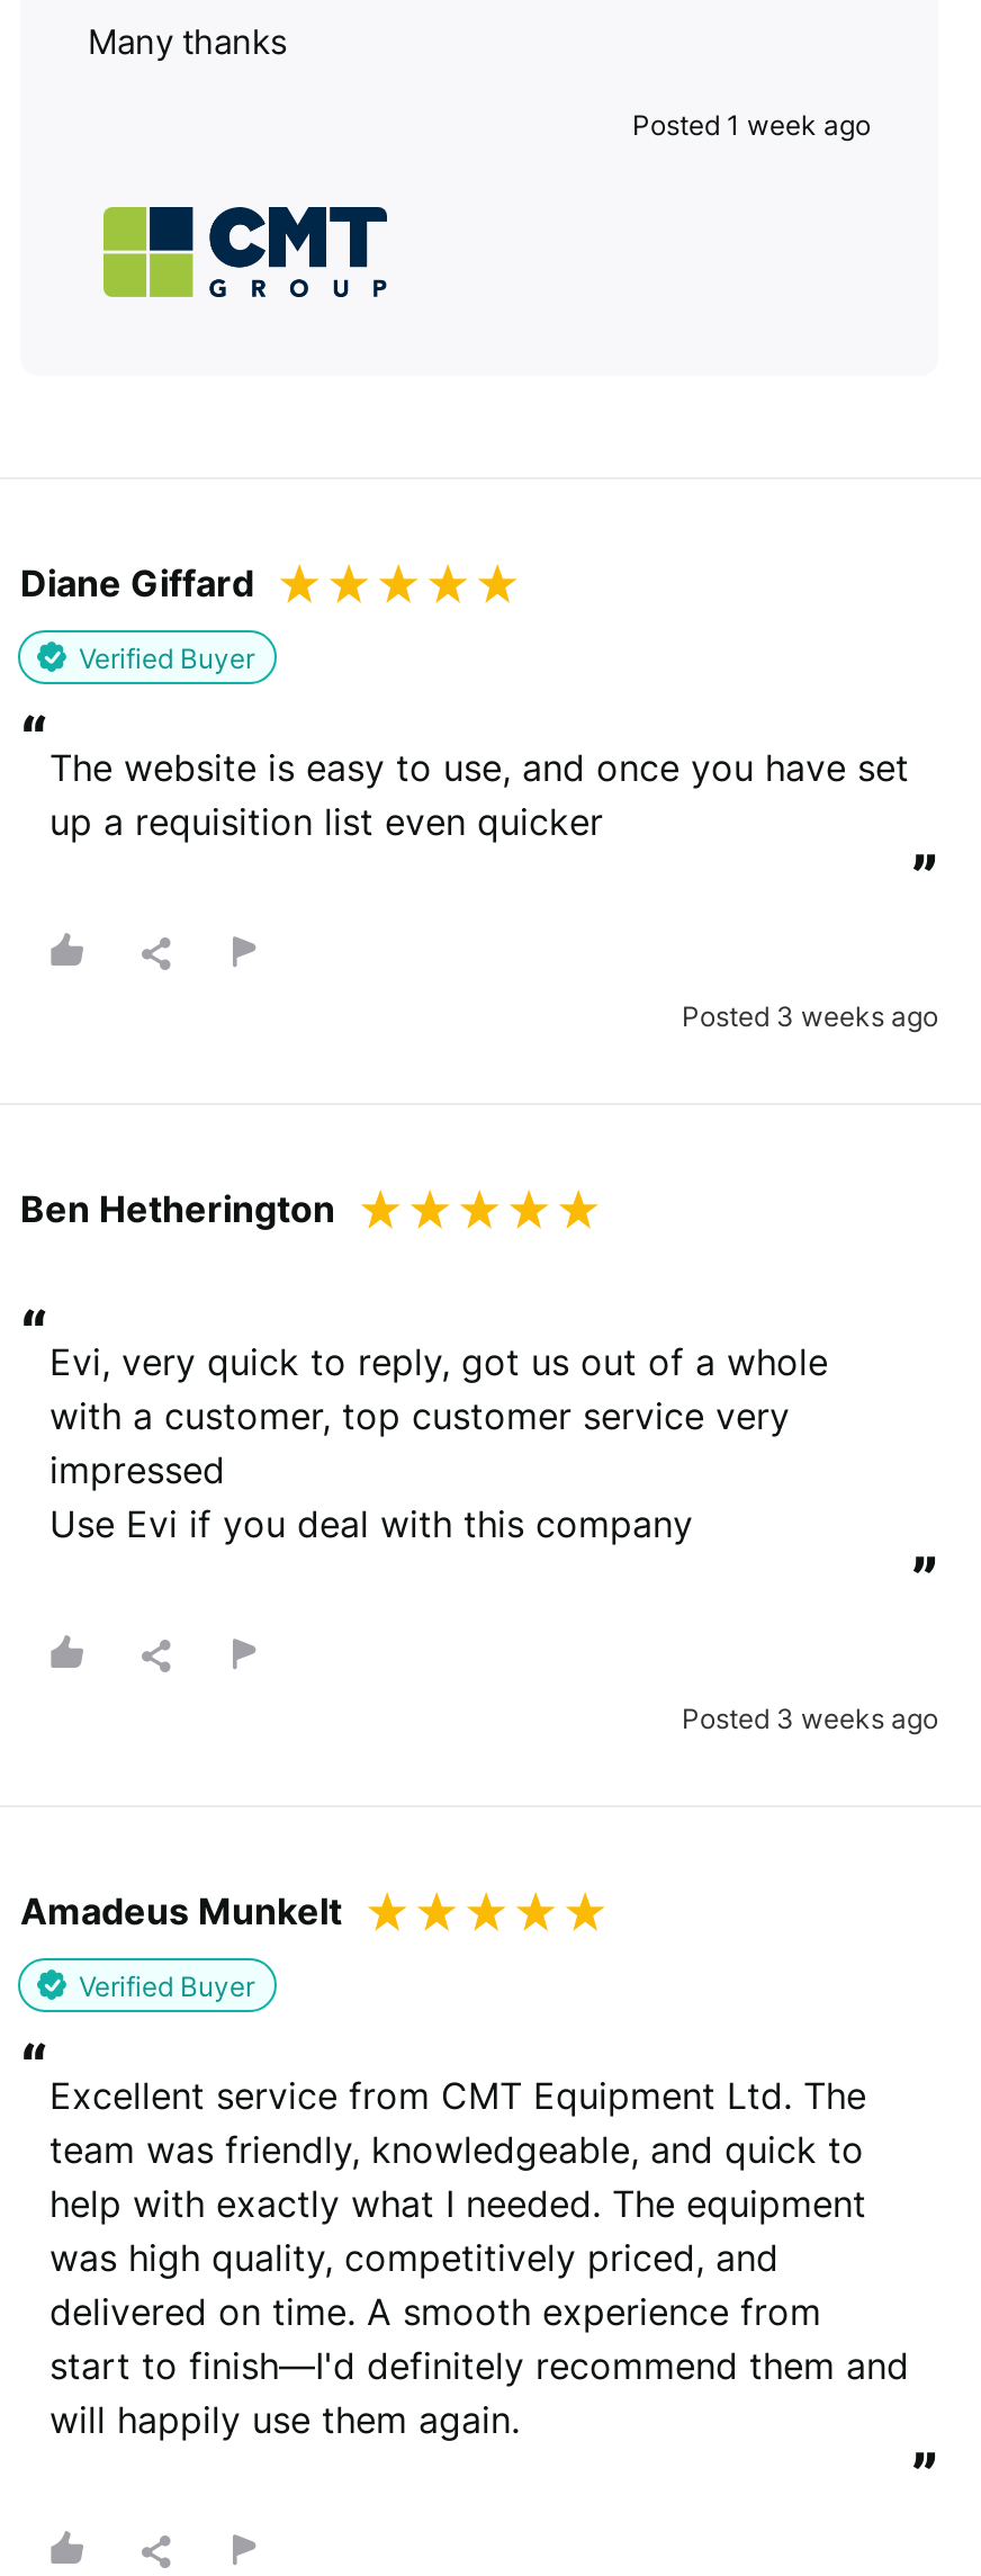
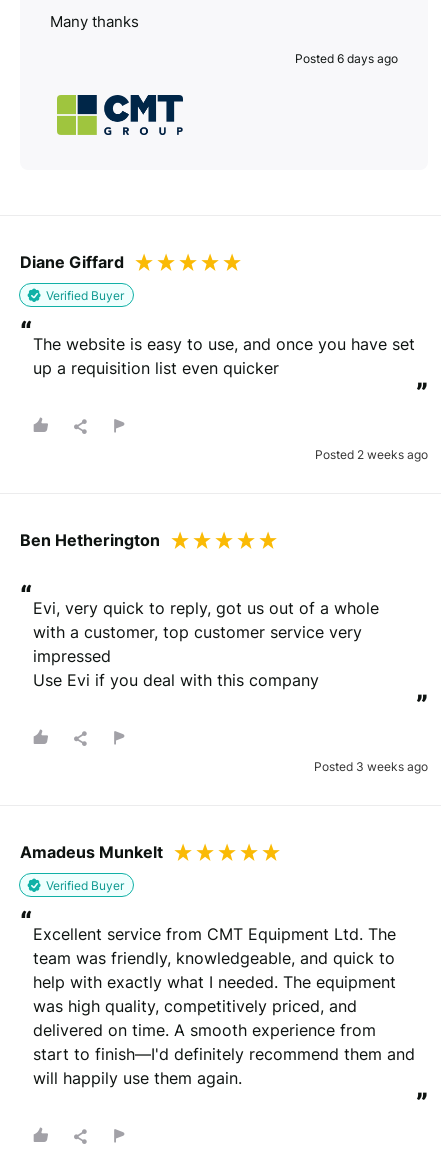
- Posted 1 week ago
+ Posted 6 days ago

- Posted 3 weeks ago
+ Posted 2 weeks ago
